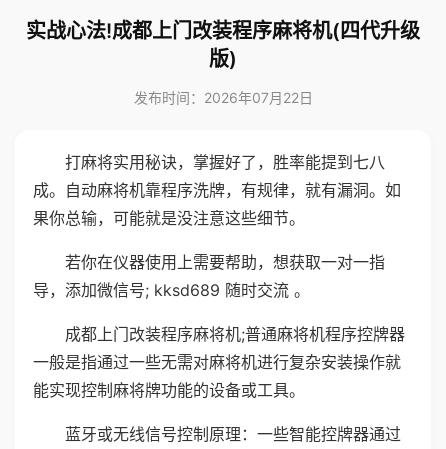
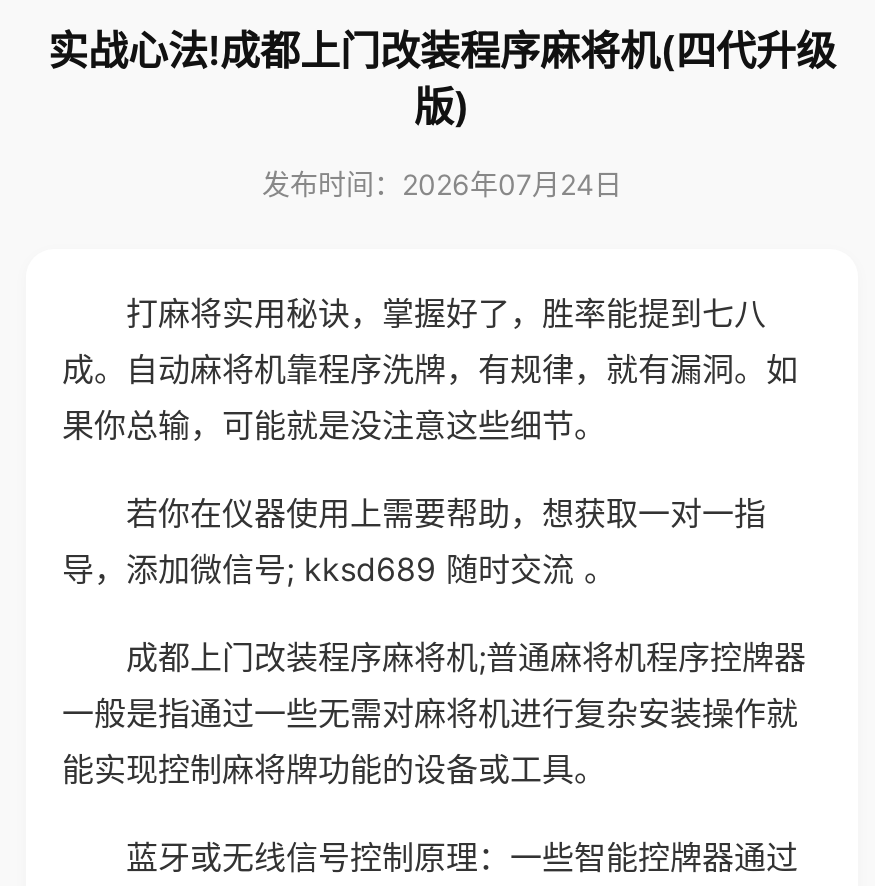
- 发布时间：2026年07月22日
+ 发布时间：2026年07月24日
